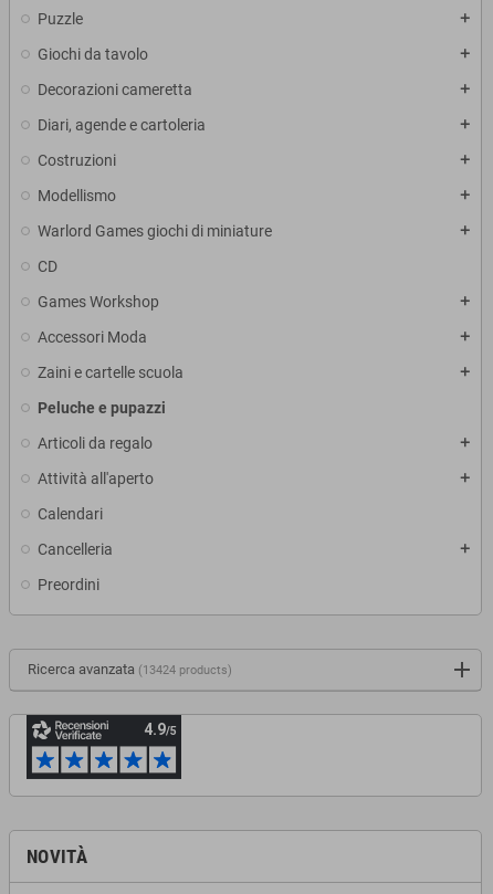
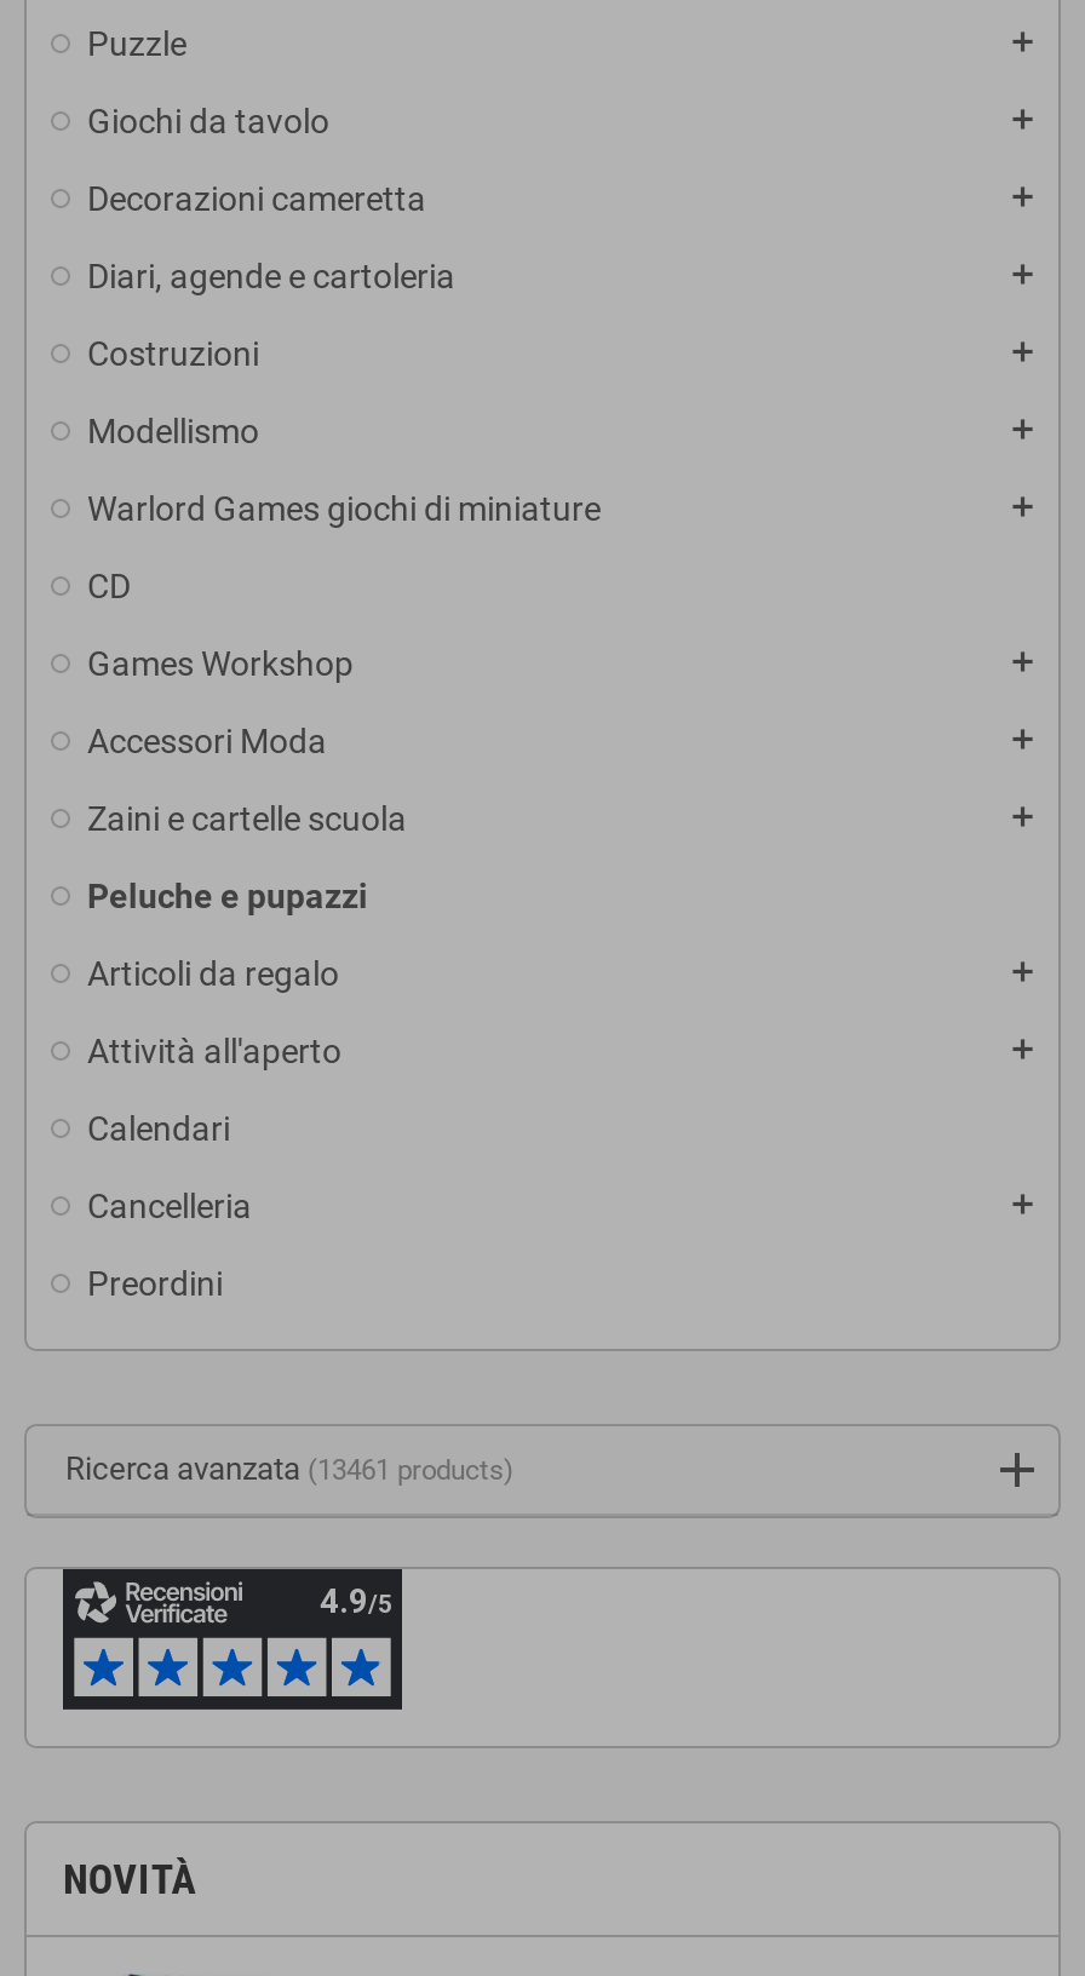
- Ricerca avanzata (13424 products)
+ Ricerca avanzata (13461 products)
